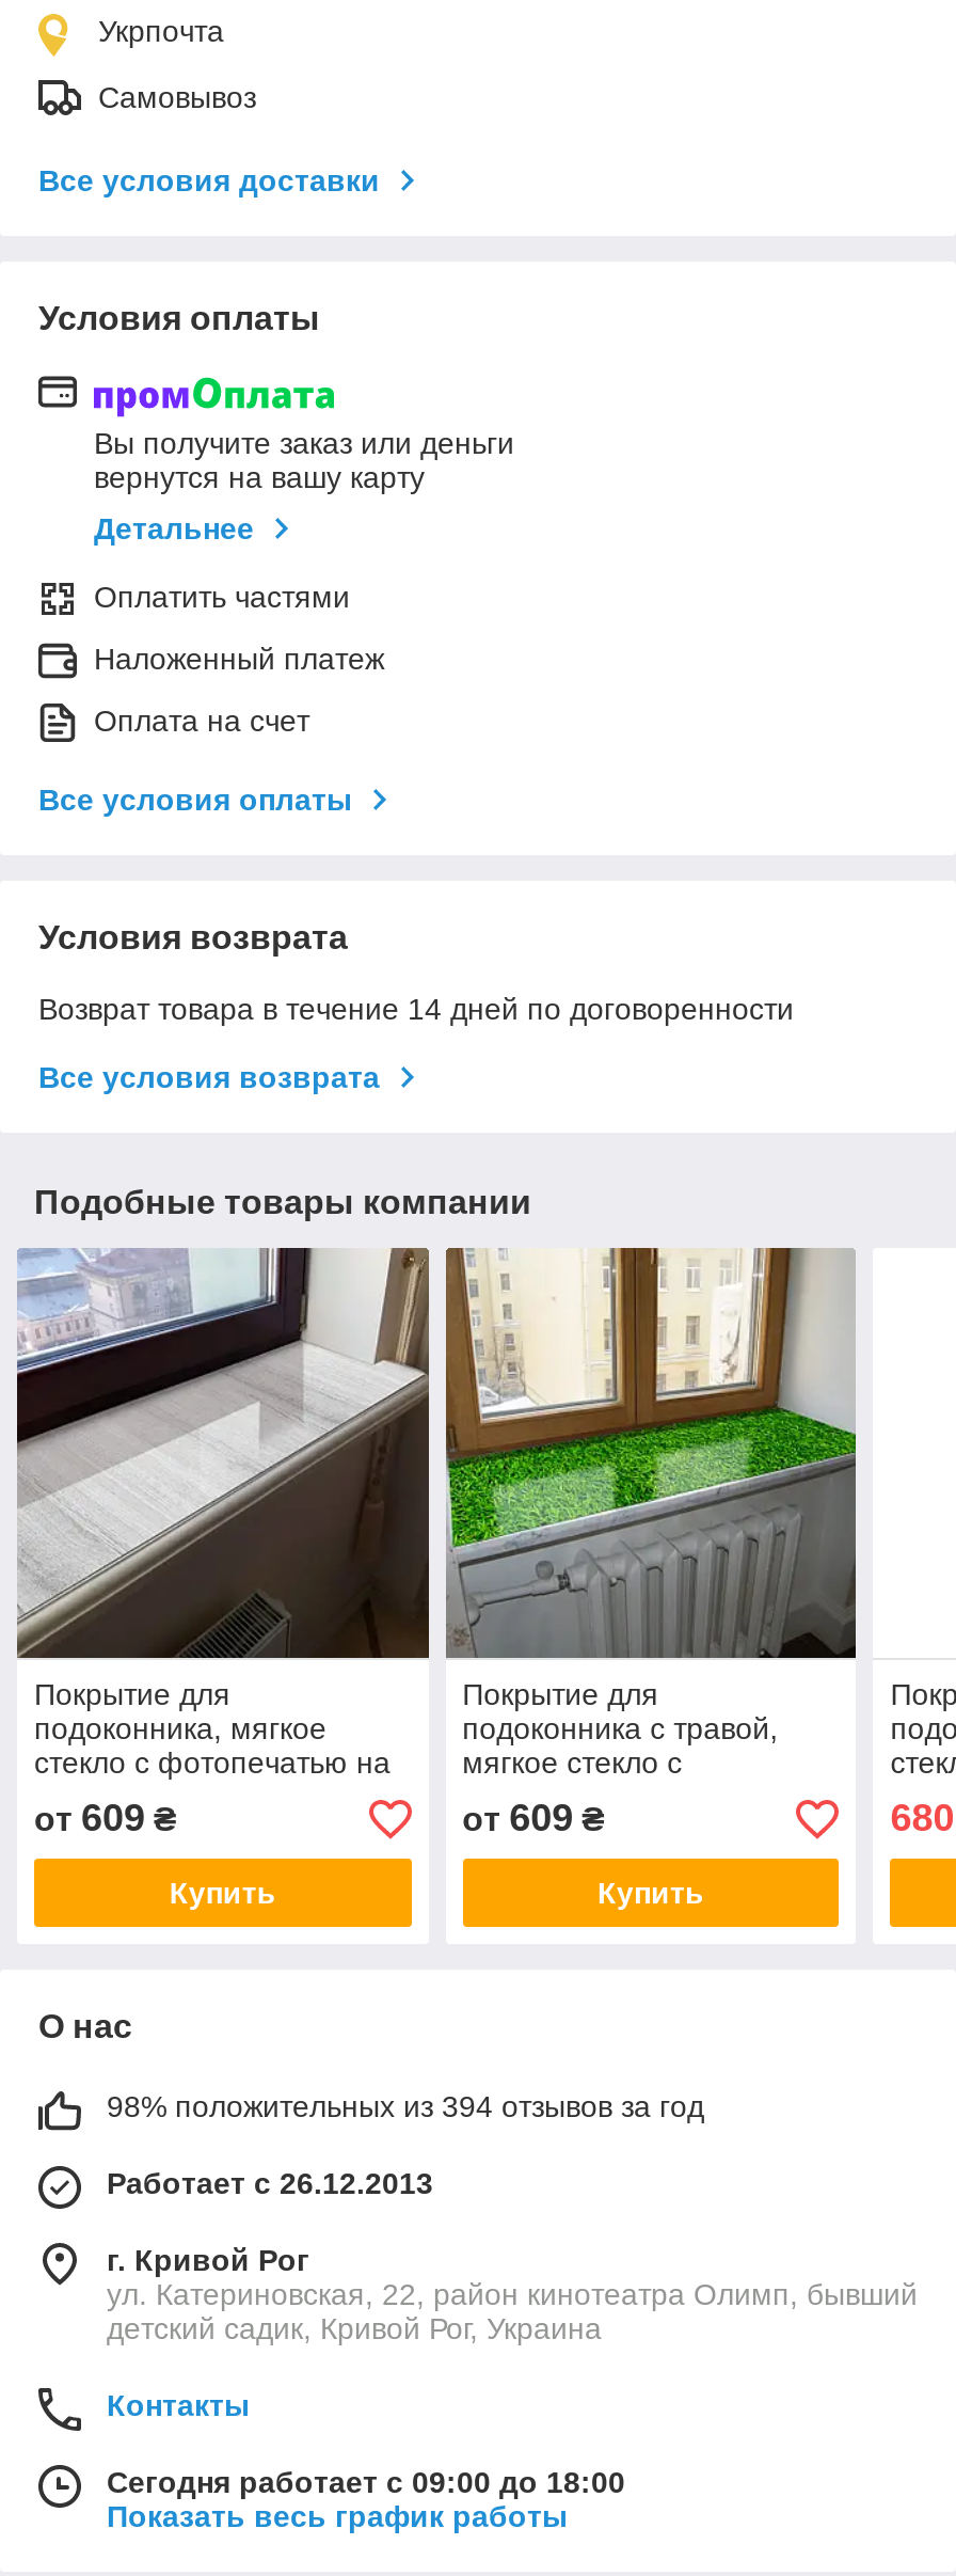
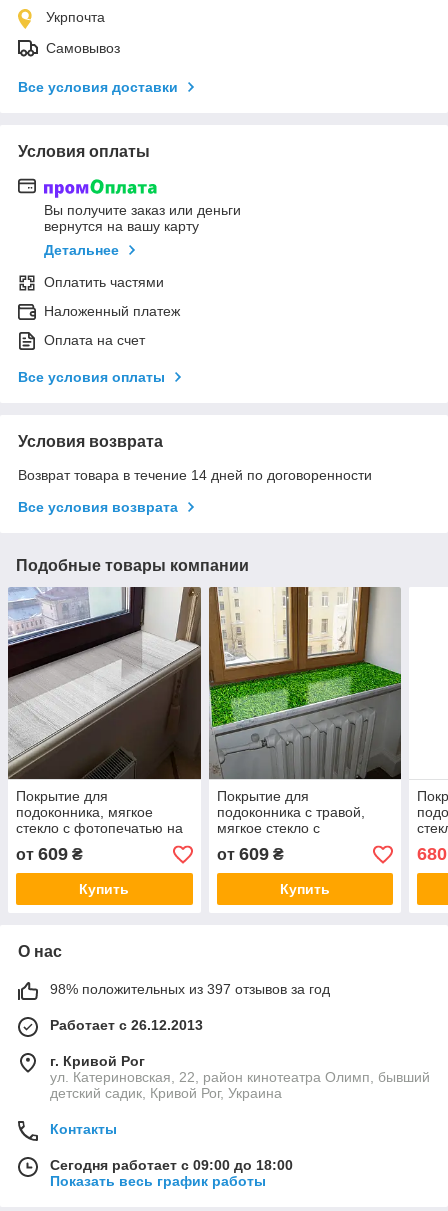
- 98% положительных из 394 отзывов за год
+ 98% положительных из 397 отзывов за год
